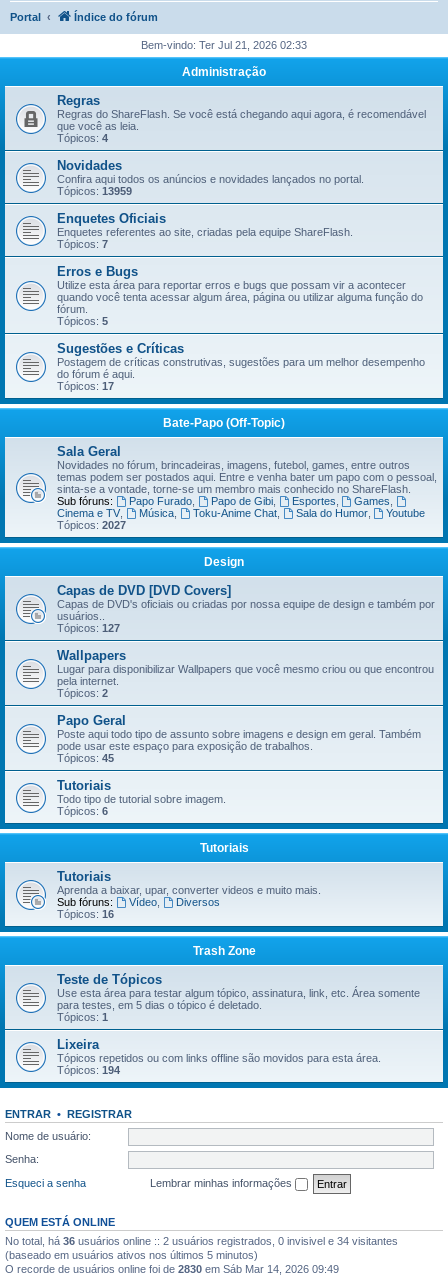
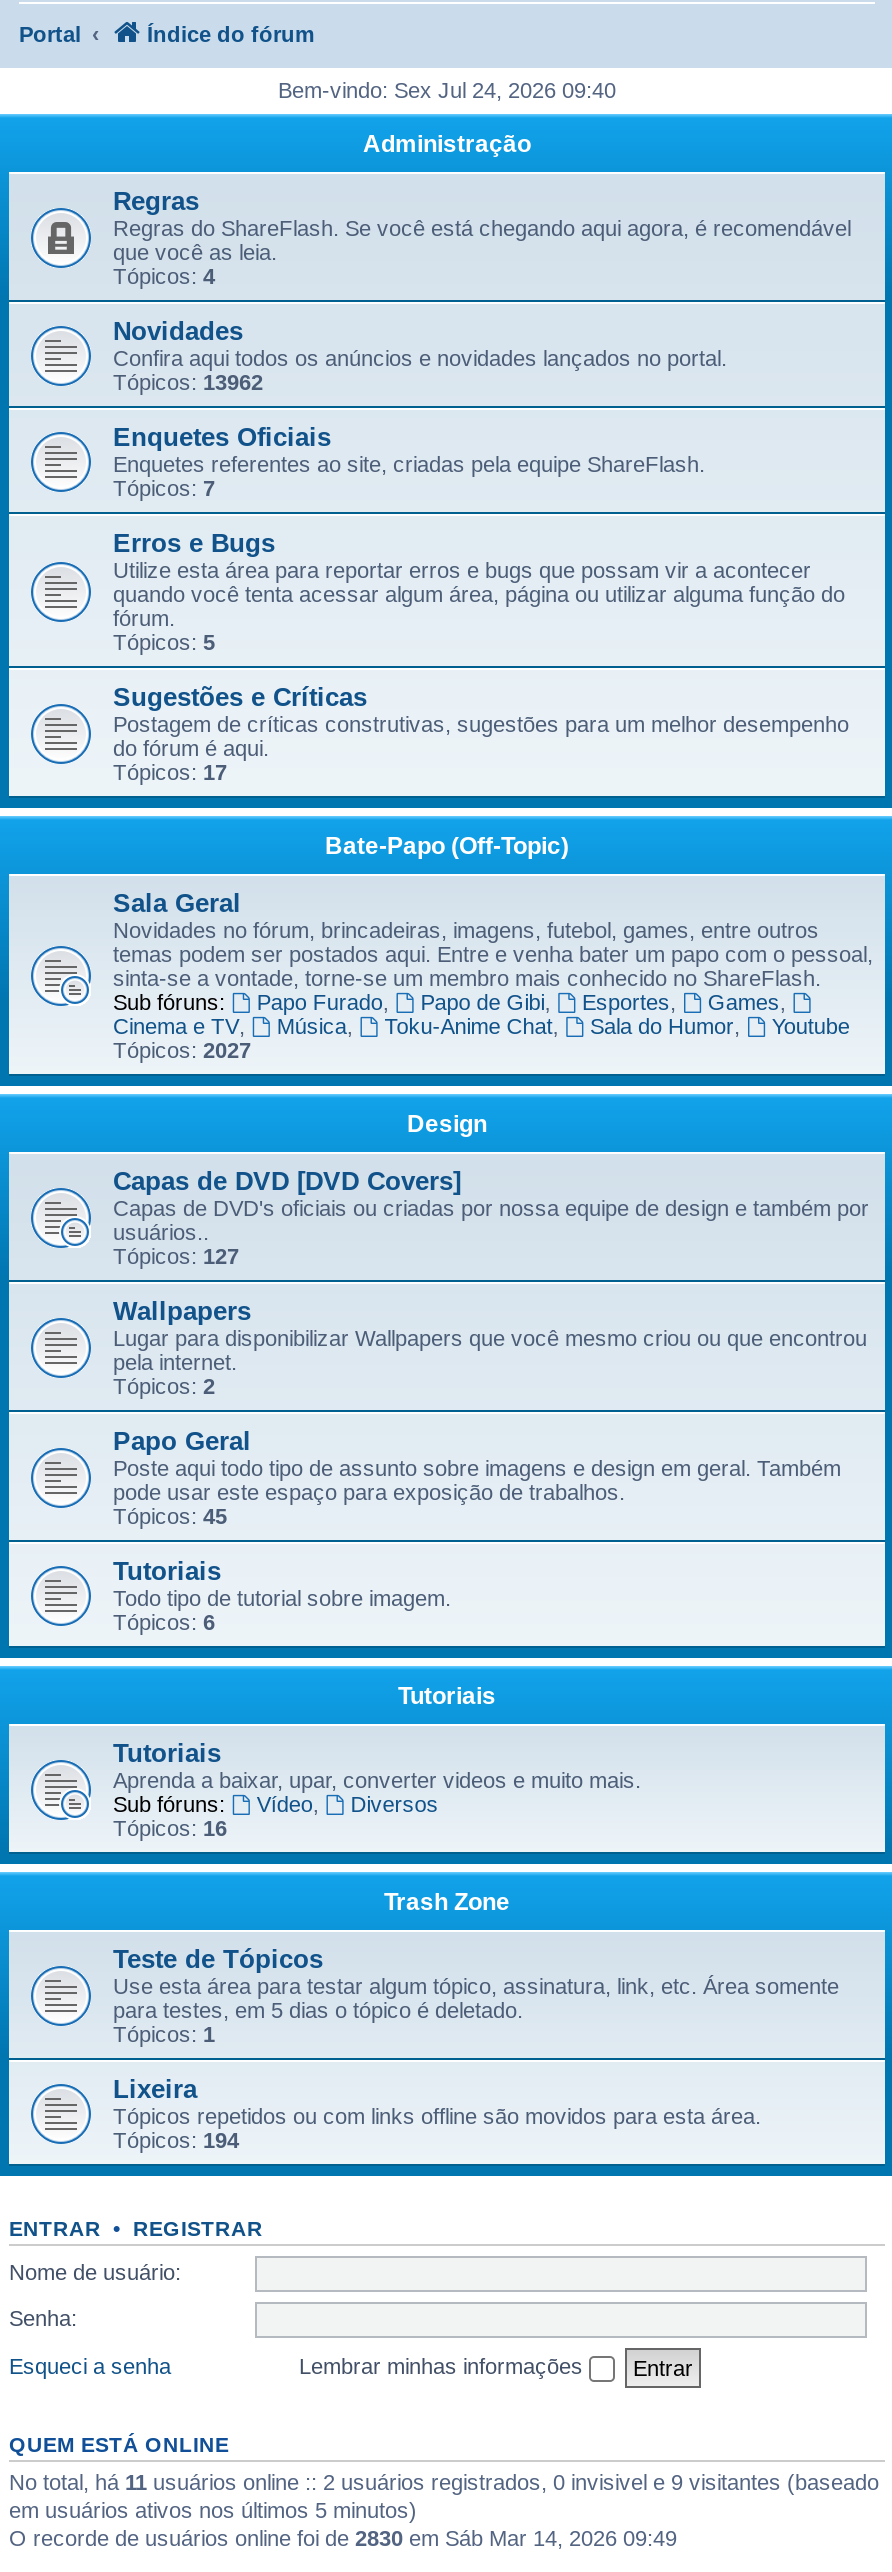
- Bem-vindo: Ter Jul 21, 2026 02:33
+ Bem-vindo: Sex Jul 24, 2026 09:40

- Tópicos: 13959
+ Tópicos: 13962

- No total, há 36 usuários online :: 2 usuários registrados, 0 invisivel e 34 visitantes
- (baseado em usuários ativos nos últimos 5 minutos)
+ No total, há 11 usuários online :: 2 usuários registrados, 0 invisivel e 9 visitantes (baseado
+ em usuários ativos nos últimos 5 minutos)
